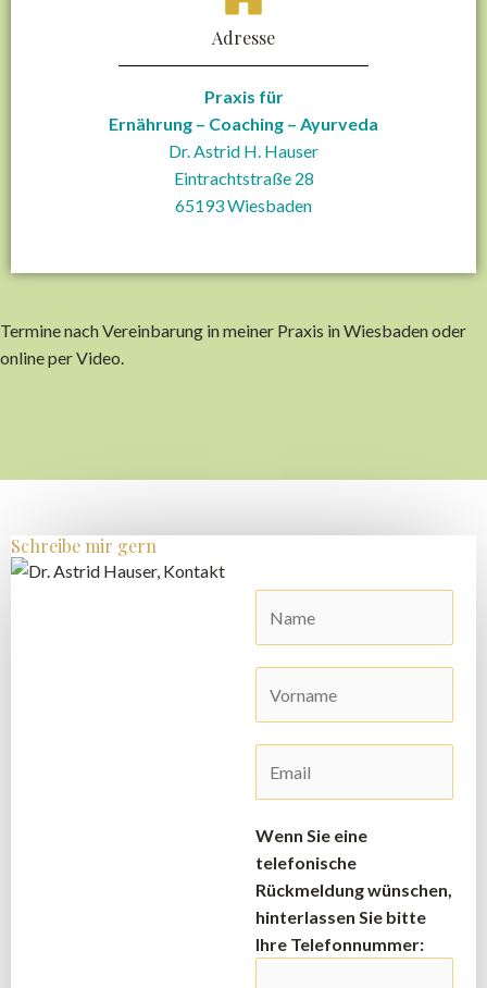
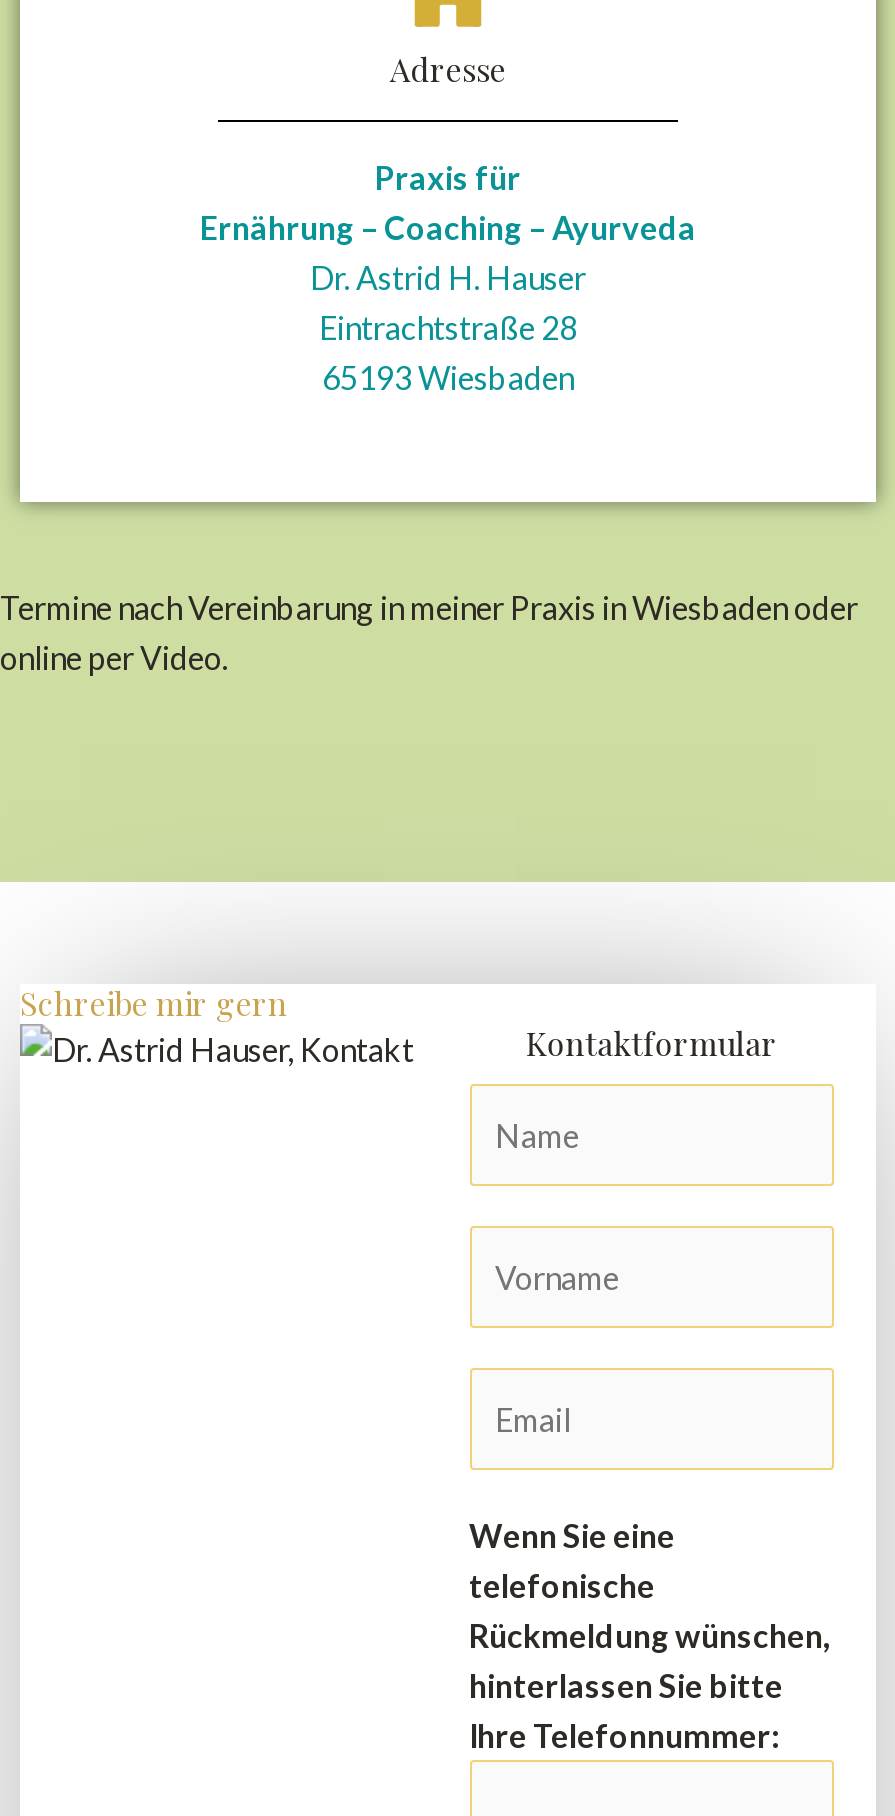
+ Kontaktformular
